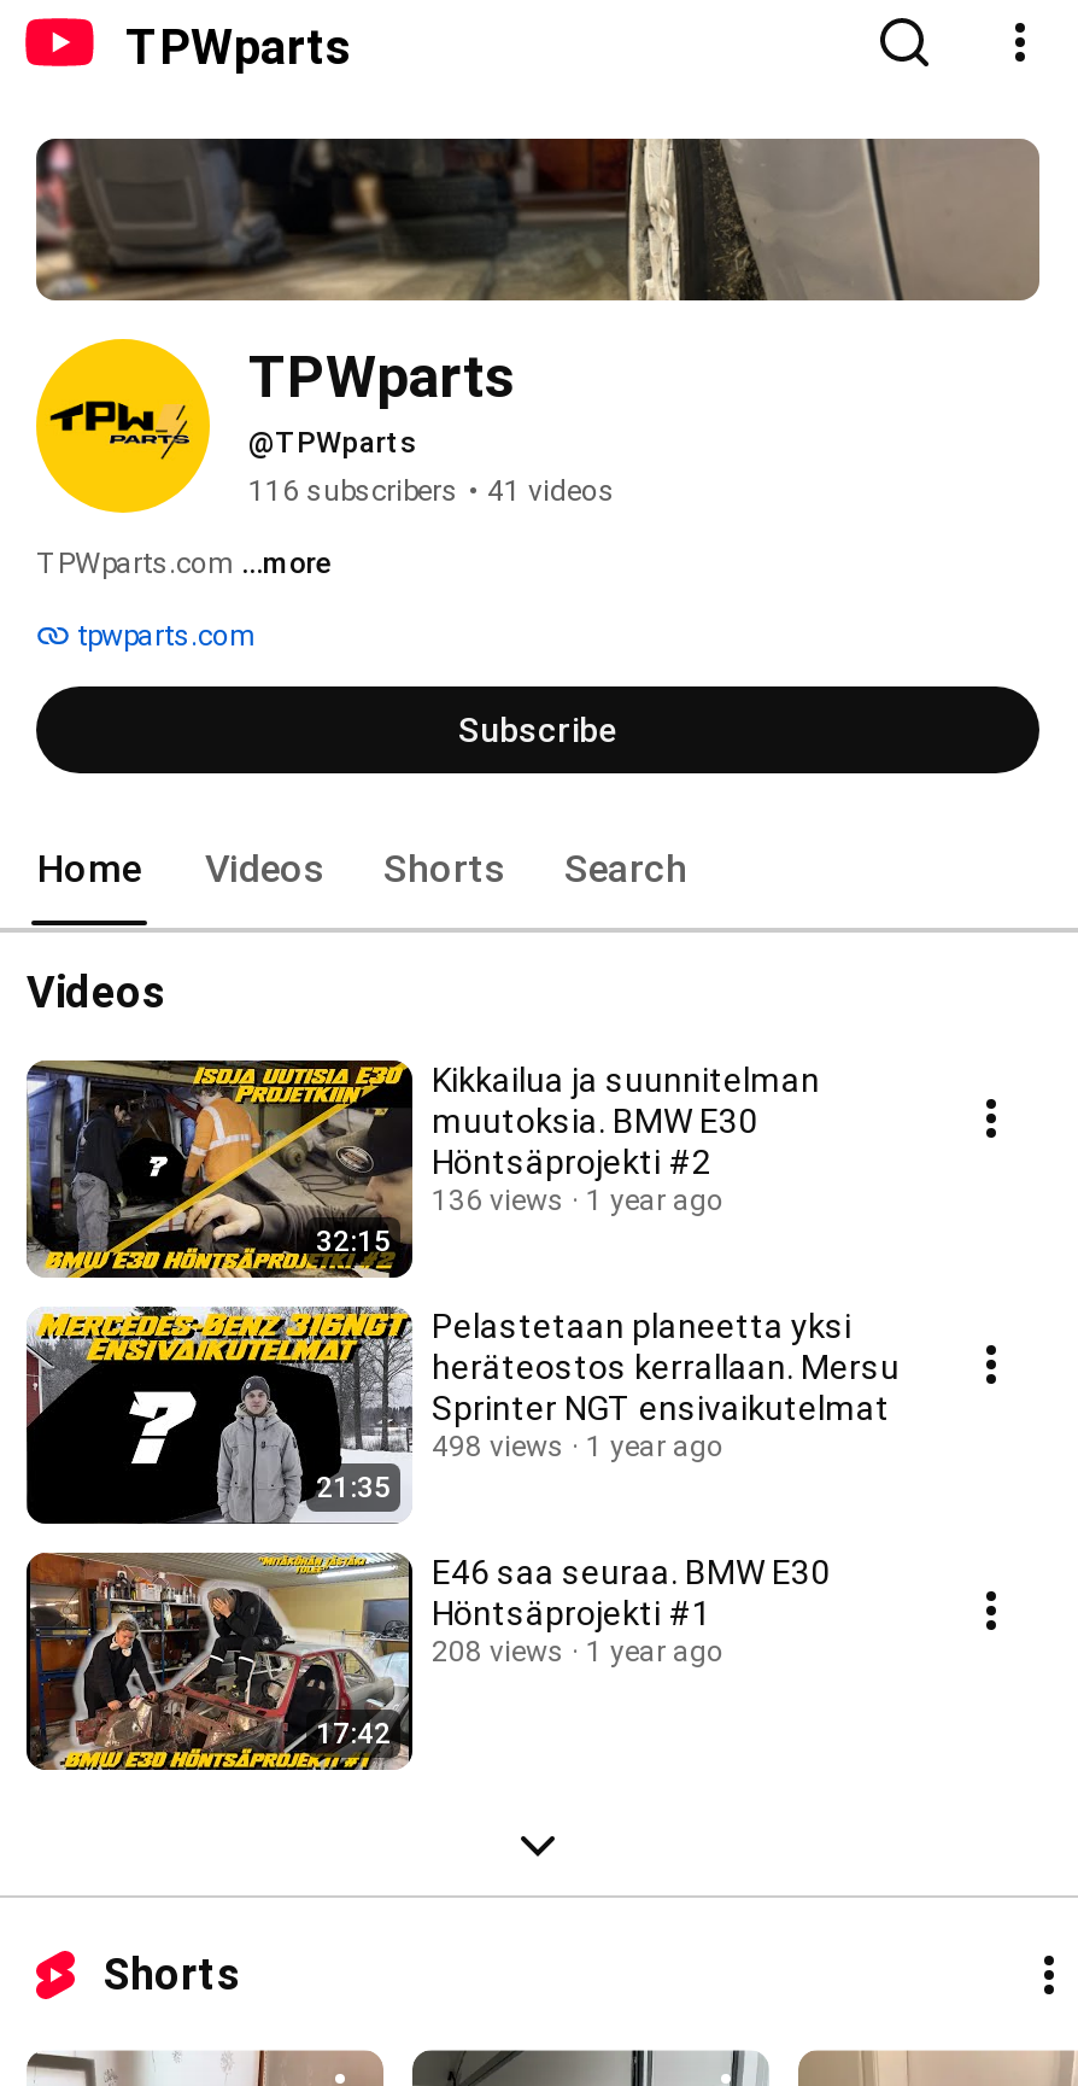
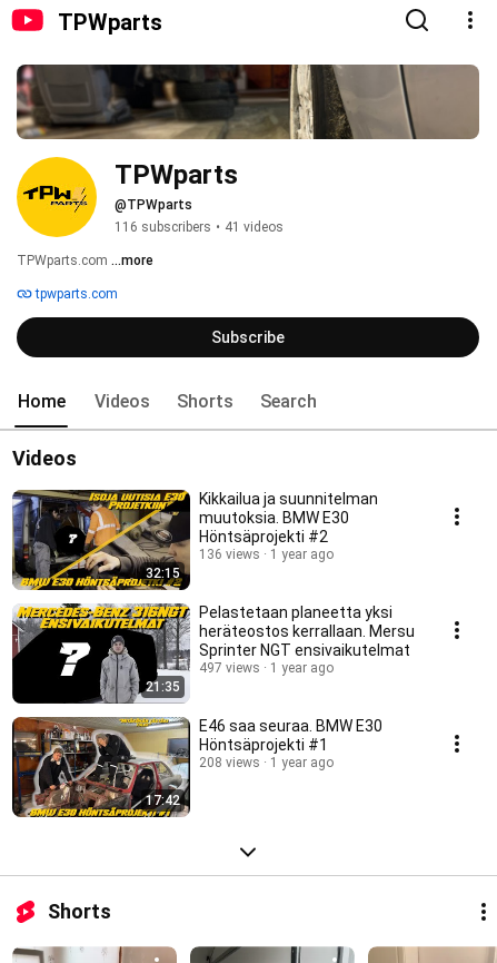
- 498 views 1 year ago
+ 497 views 1 year ago
